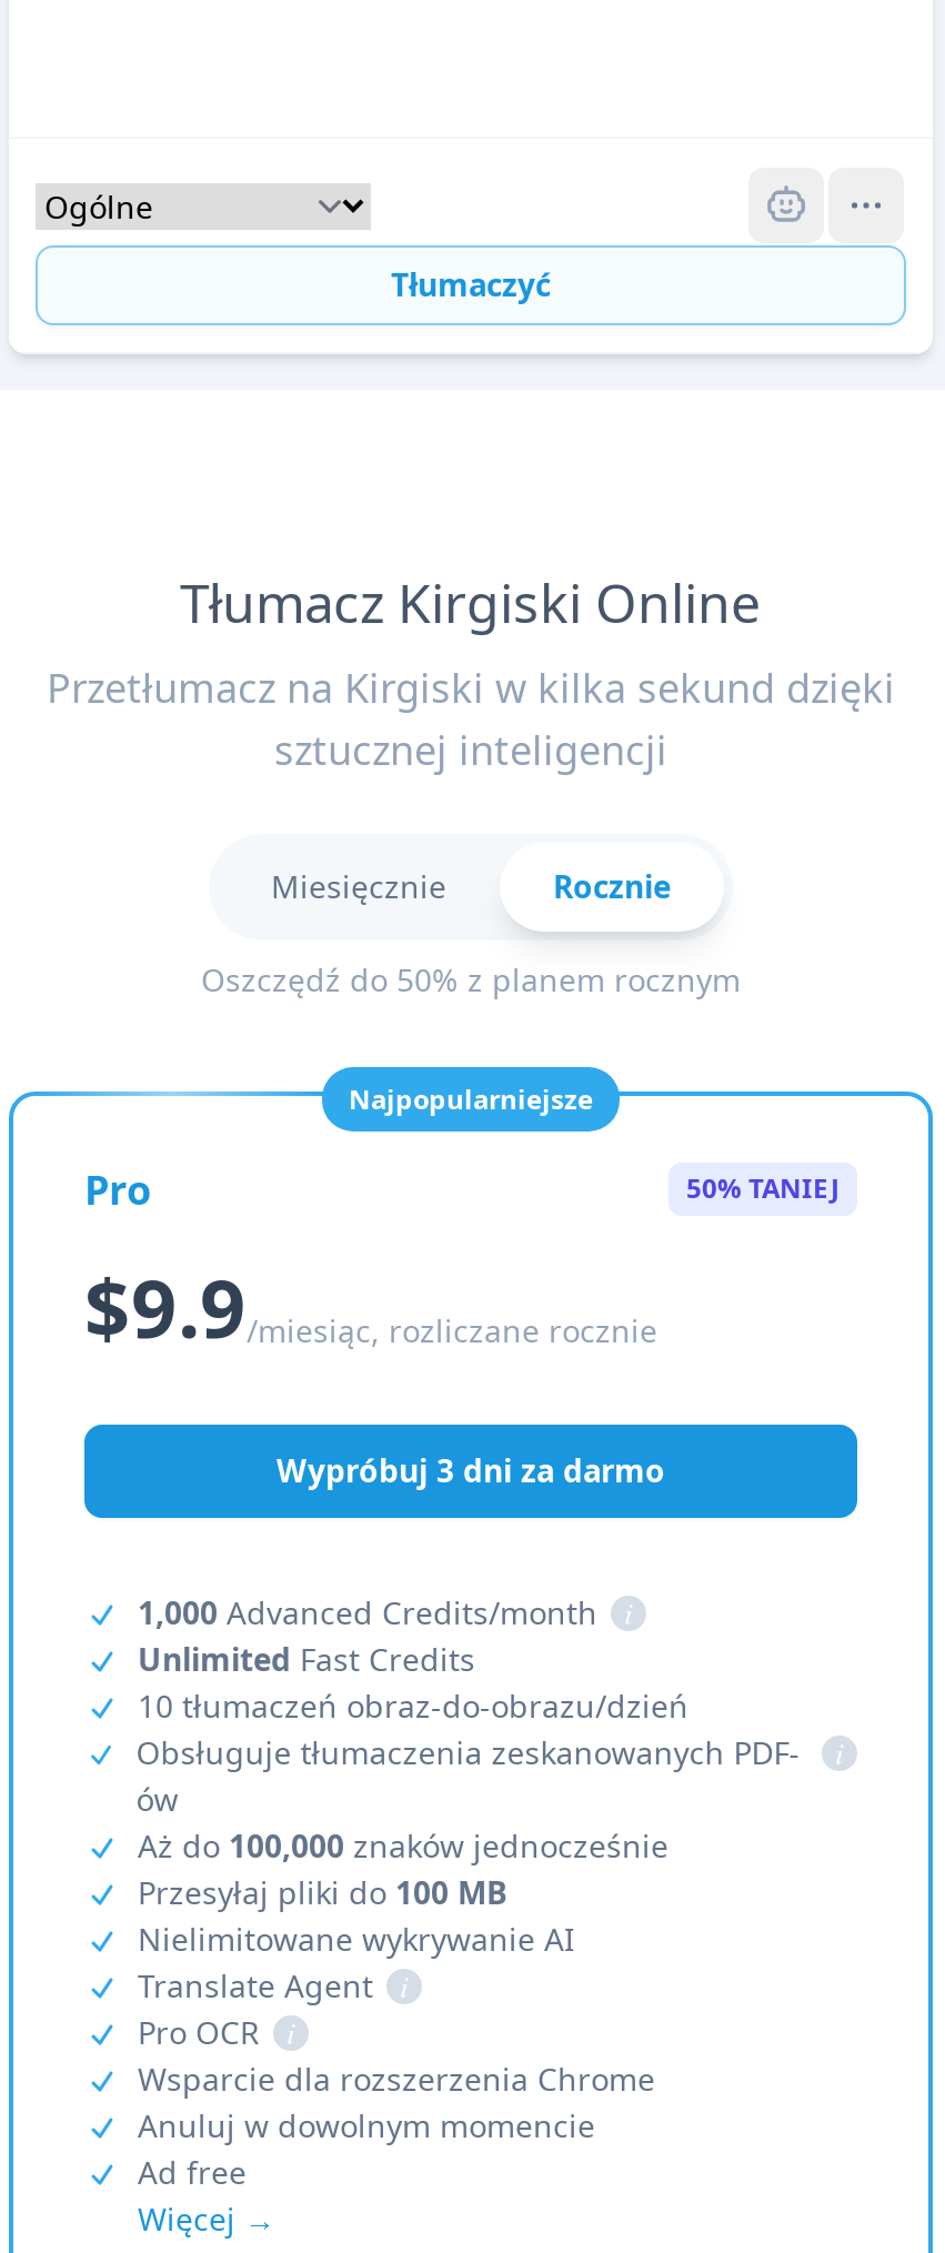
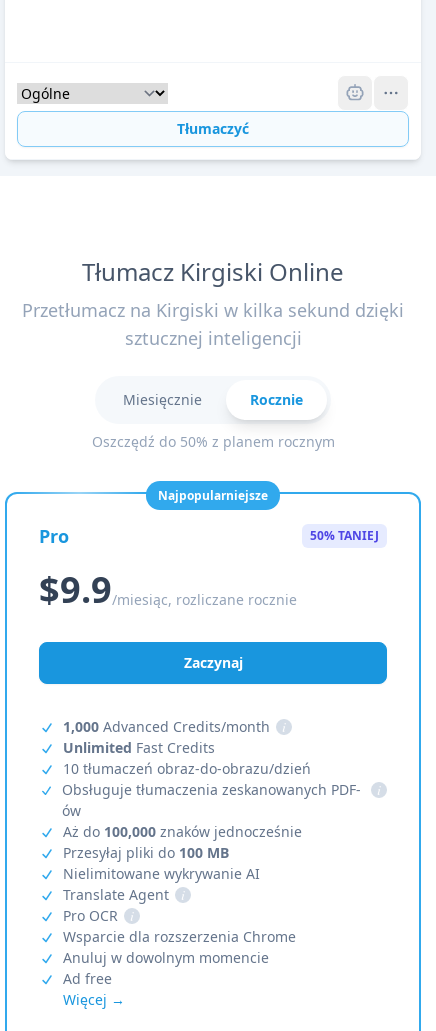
- Wypróbuj 3 dni za darmo
+ Zaczynaj
